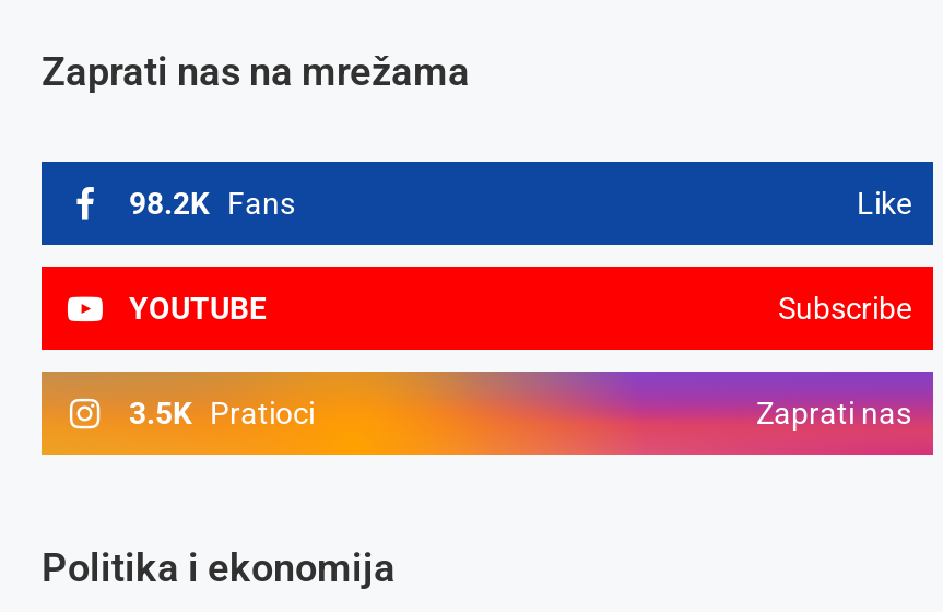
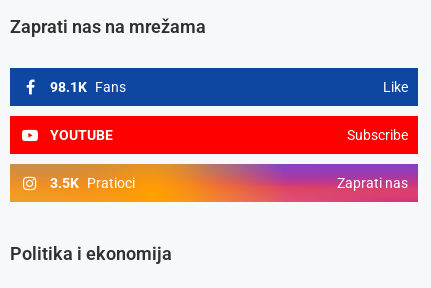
- 98.2K Fans
+ 98.1K Fans
